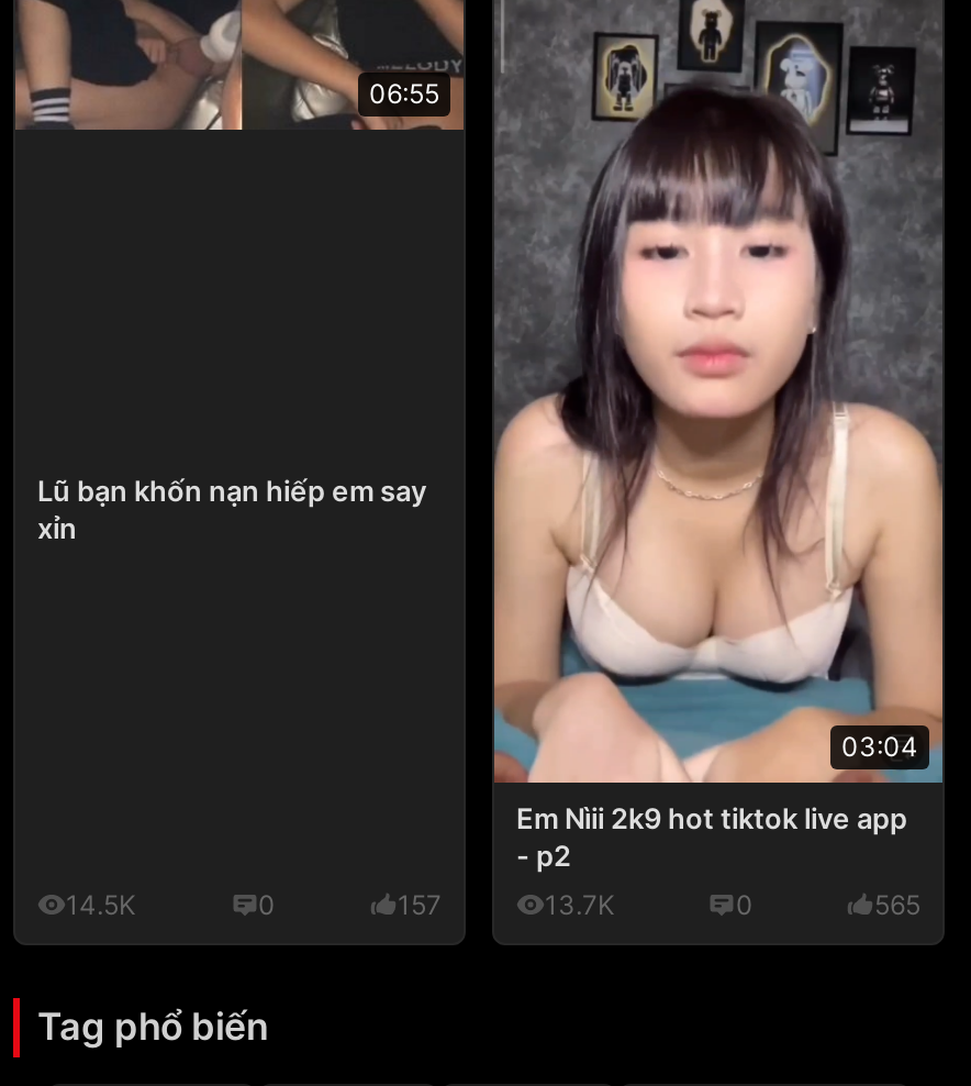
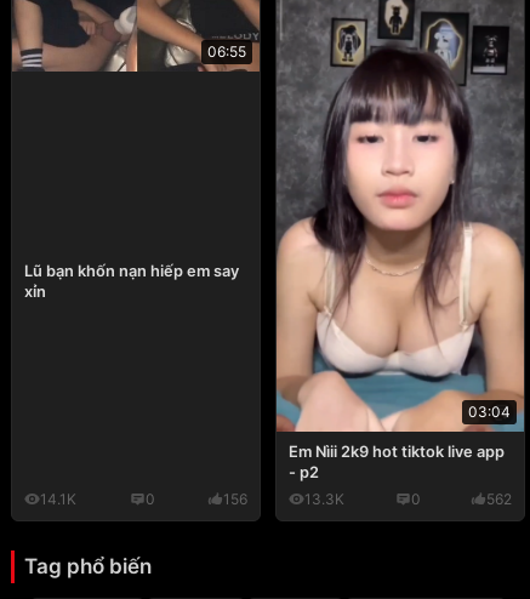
- 14.5K
+ 14.1K

- 157
+ 156

- 13.7K
+ 13.3K

- 565
+ 562
